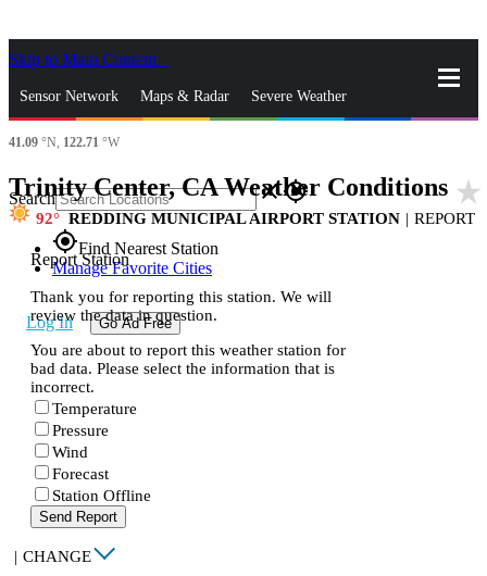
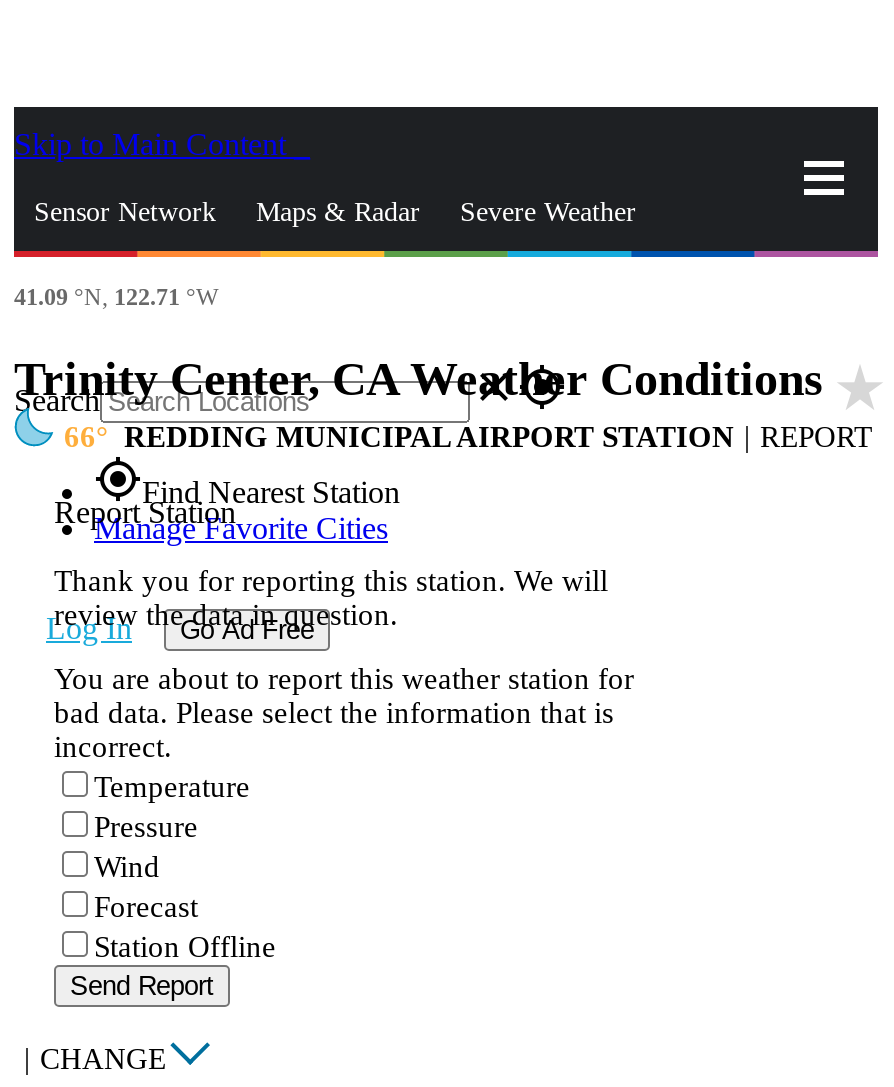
- 92
+ 66
